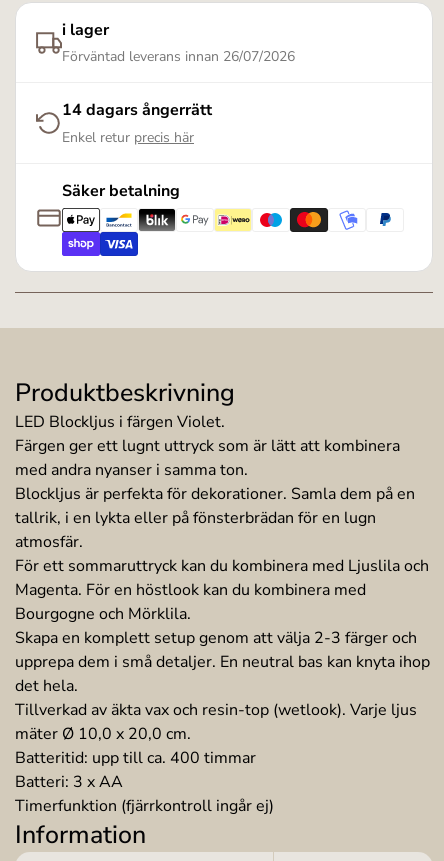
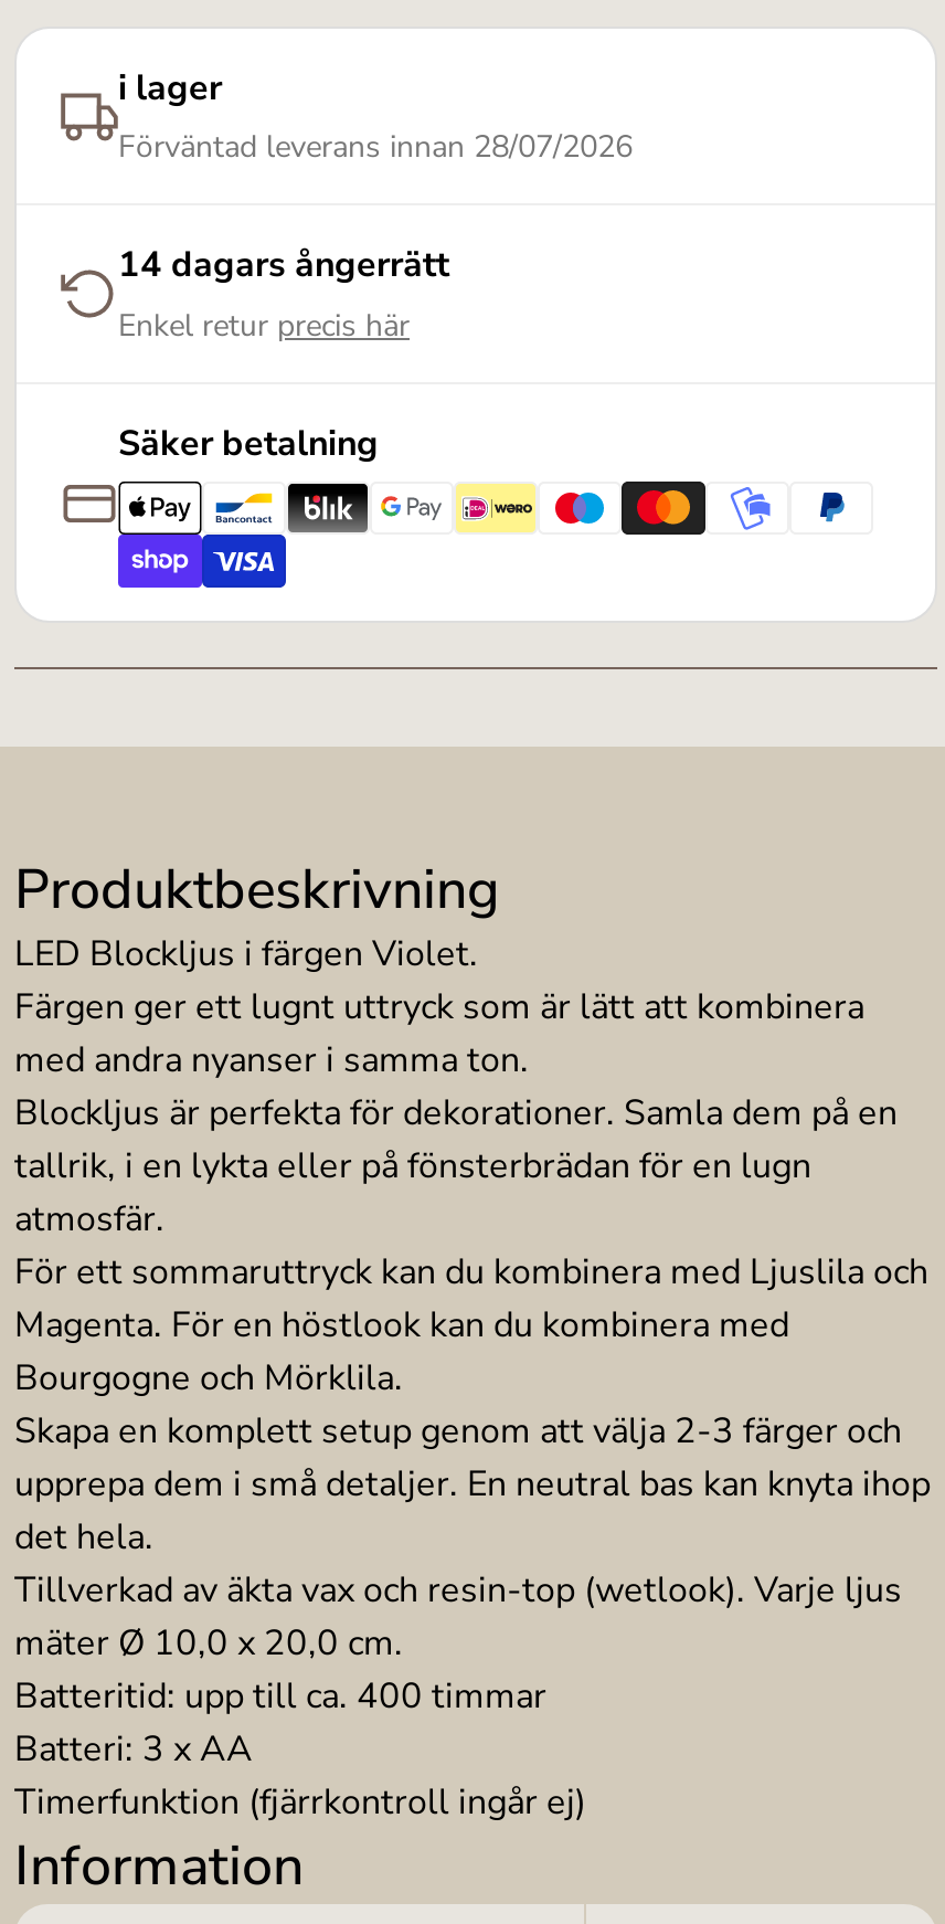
- Förväntad leverans innan 26/07/2026
+ Förväntad leverans innan 28/07/2026
